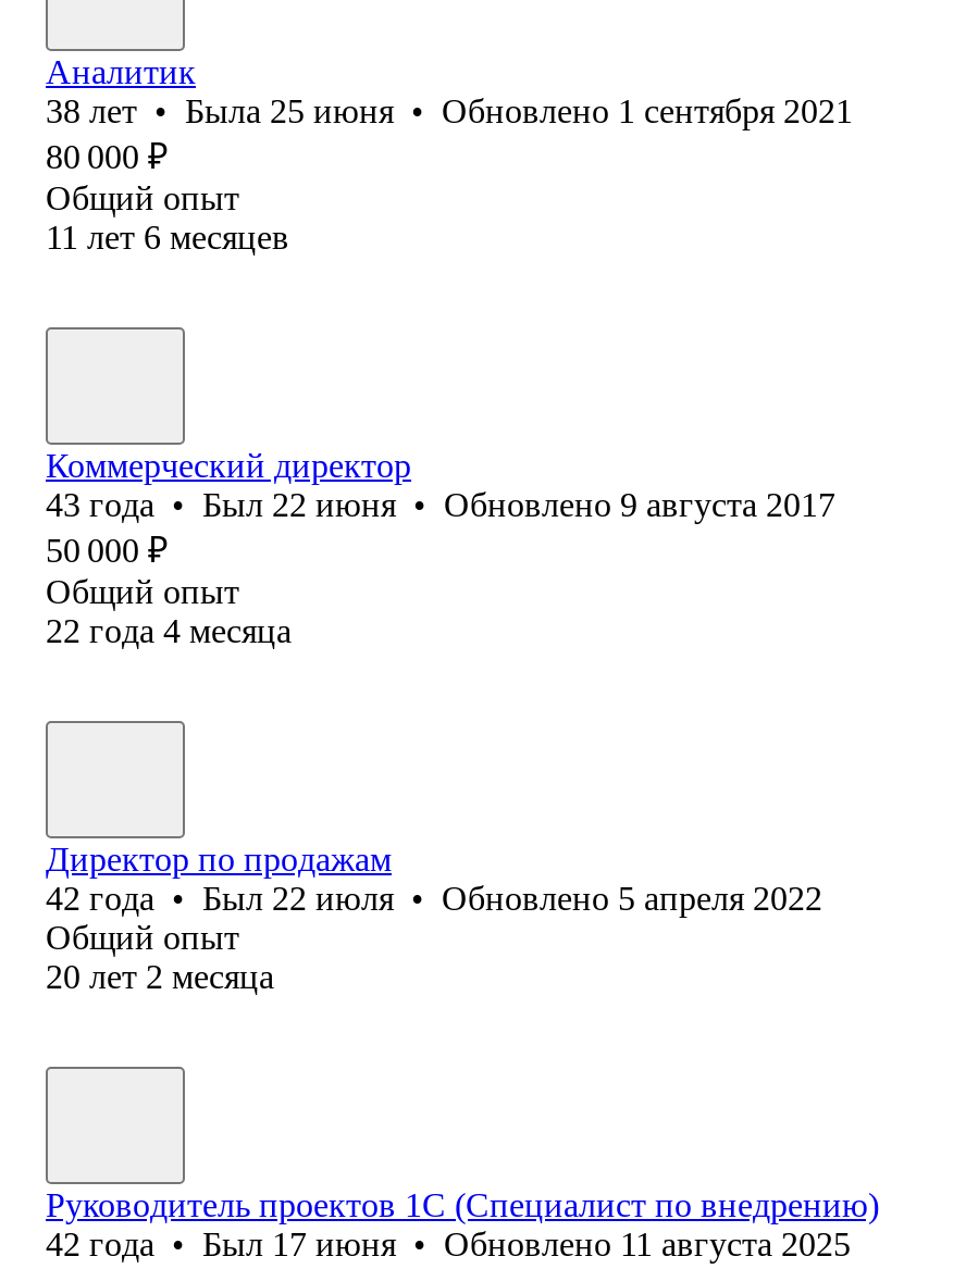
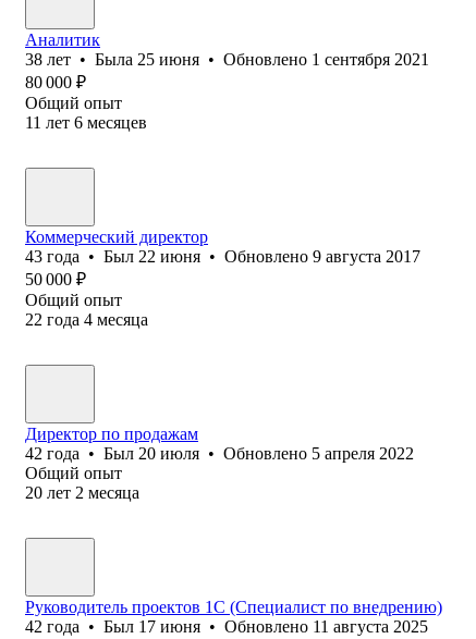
- 42 года • Был 22 июля • Обновлено 5 апреля 2022
+ 42 года • Был 20 июля • Обновлено 5 апреля 2022
